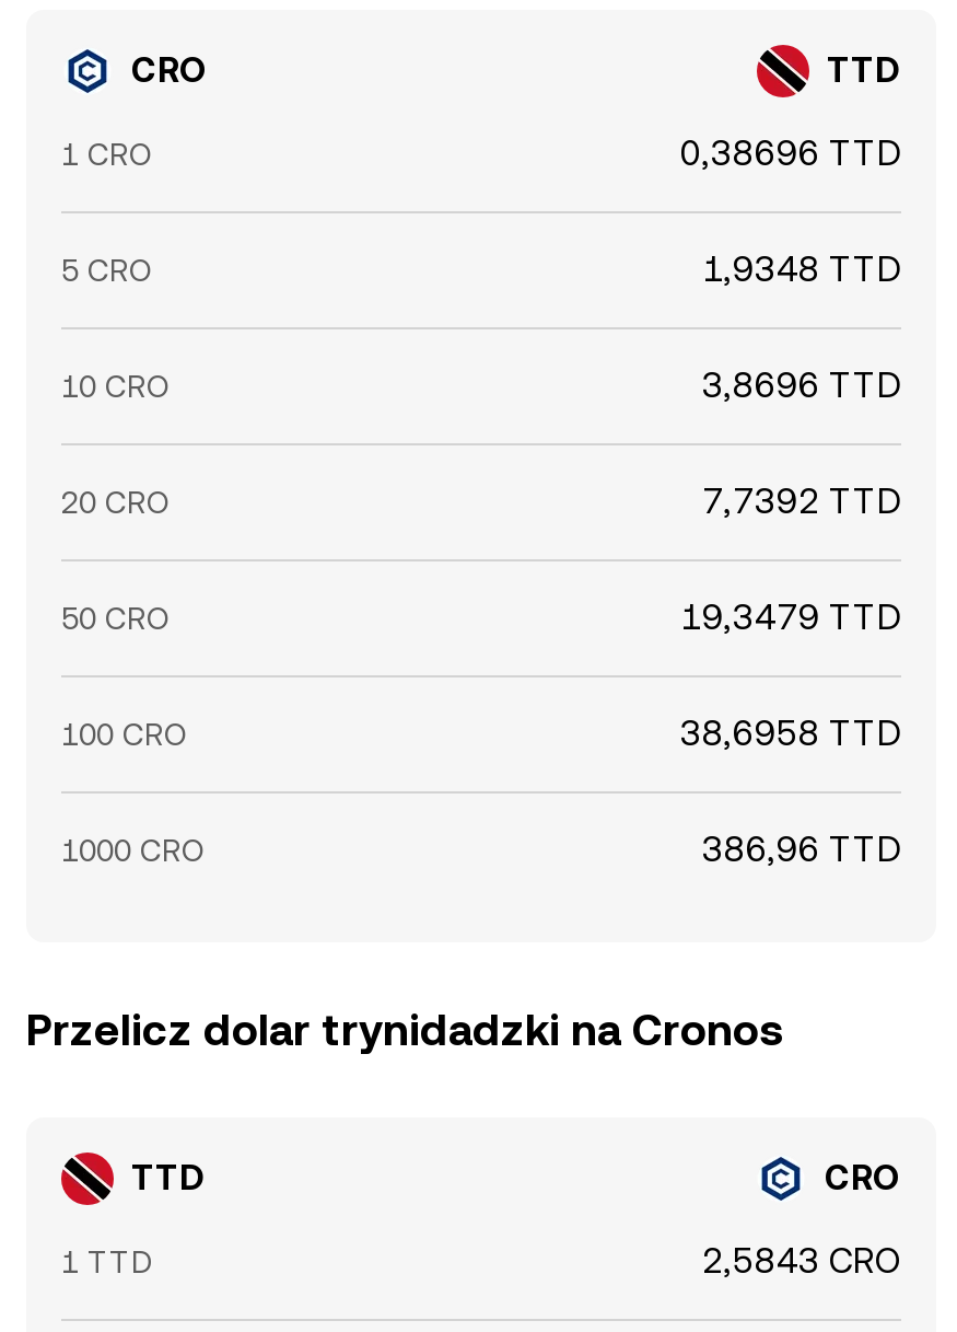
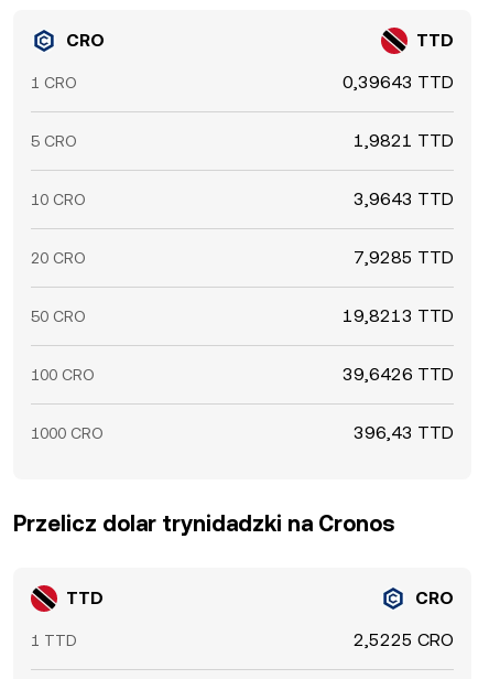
- 0,38696 TTD
+ 0,39643 TTD

- 1,9348 TTD
+ 1,9821 TTD

- 3,8696 TTD
+ 3,9643 TTD

- 7,7392 TTD
+ 7,9285 TTD

- 19,3479 TTD
+ 19,8213 TTD

- 38,6958 TTD
+ 39,6426 TTD

- 386,96 TTD
+ 396,43 TTD

- 2,5843 CRO
+ 2,5225 CRO
